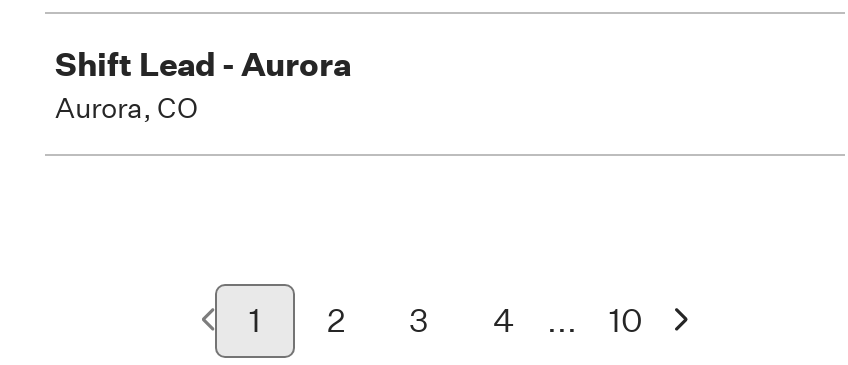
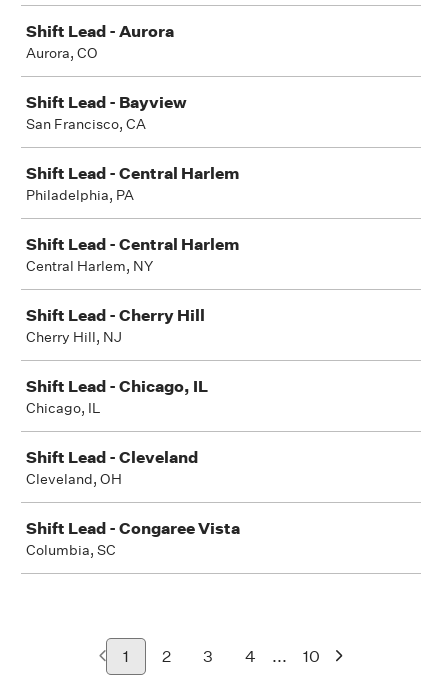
+ Shift Lead - Bayview
+ San Francisco, CA
+ Shift Lead - Central Harlem
+ Philadelphia, PA
+ Shift Lead - Central Harlem
+ Central Harlem, NY
+ Shift Lead - Cherry Hill
+ Cherry Hill, NJ
+ Shift Lead - Chicago, IL
+ Chicago, IL
+ Shift Lead - Cleveland
+ Cleveland, OH
+ Shift Lead - Congaree Vista
+ Columbia, SC
